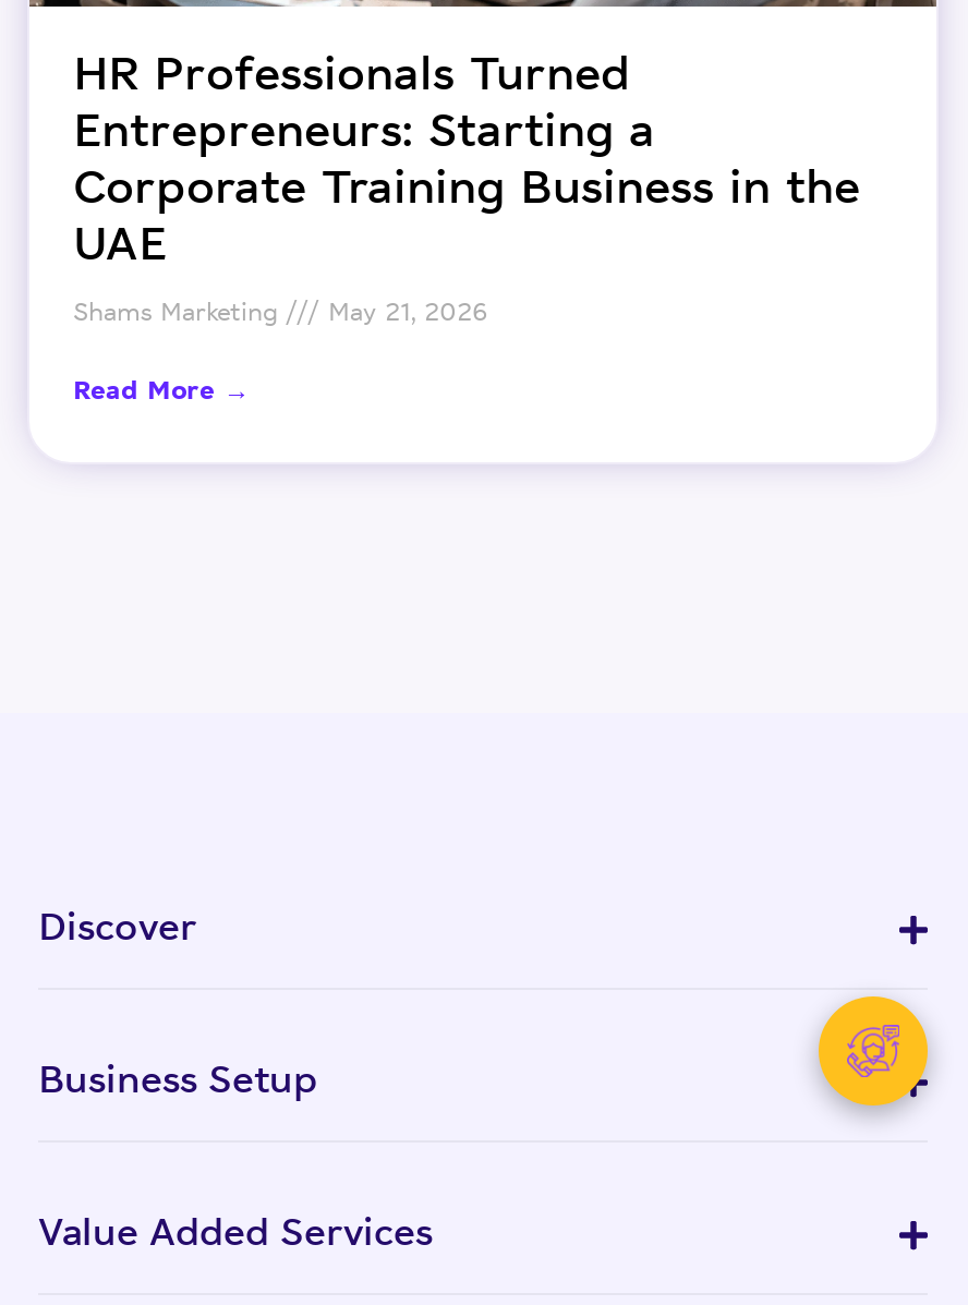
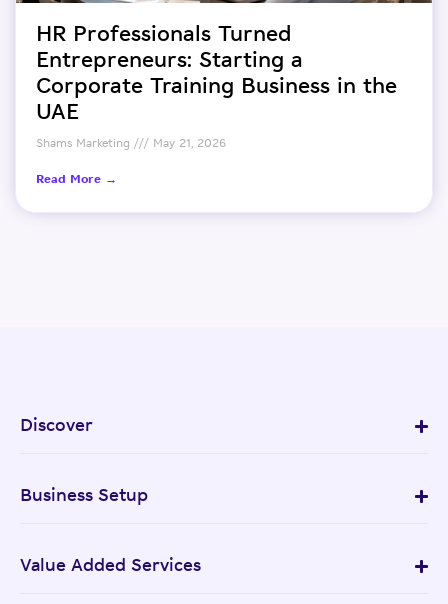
- [image]
